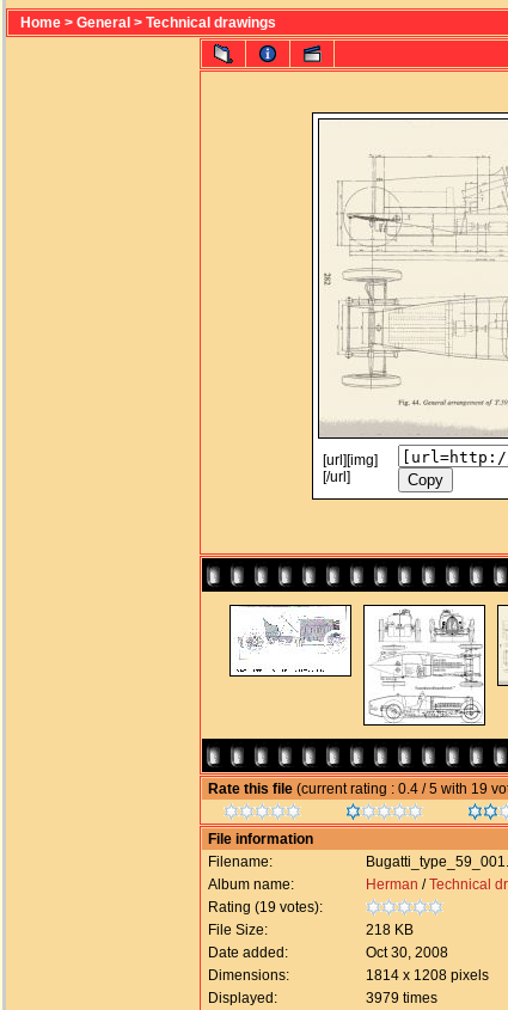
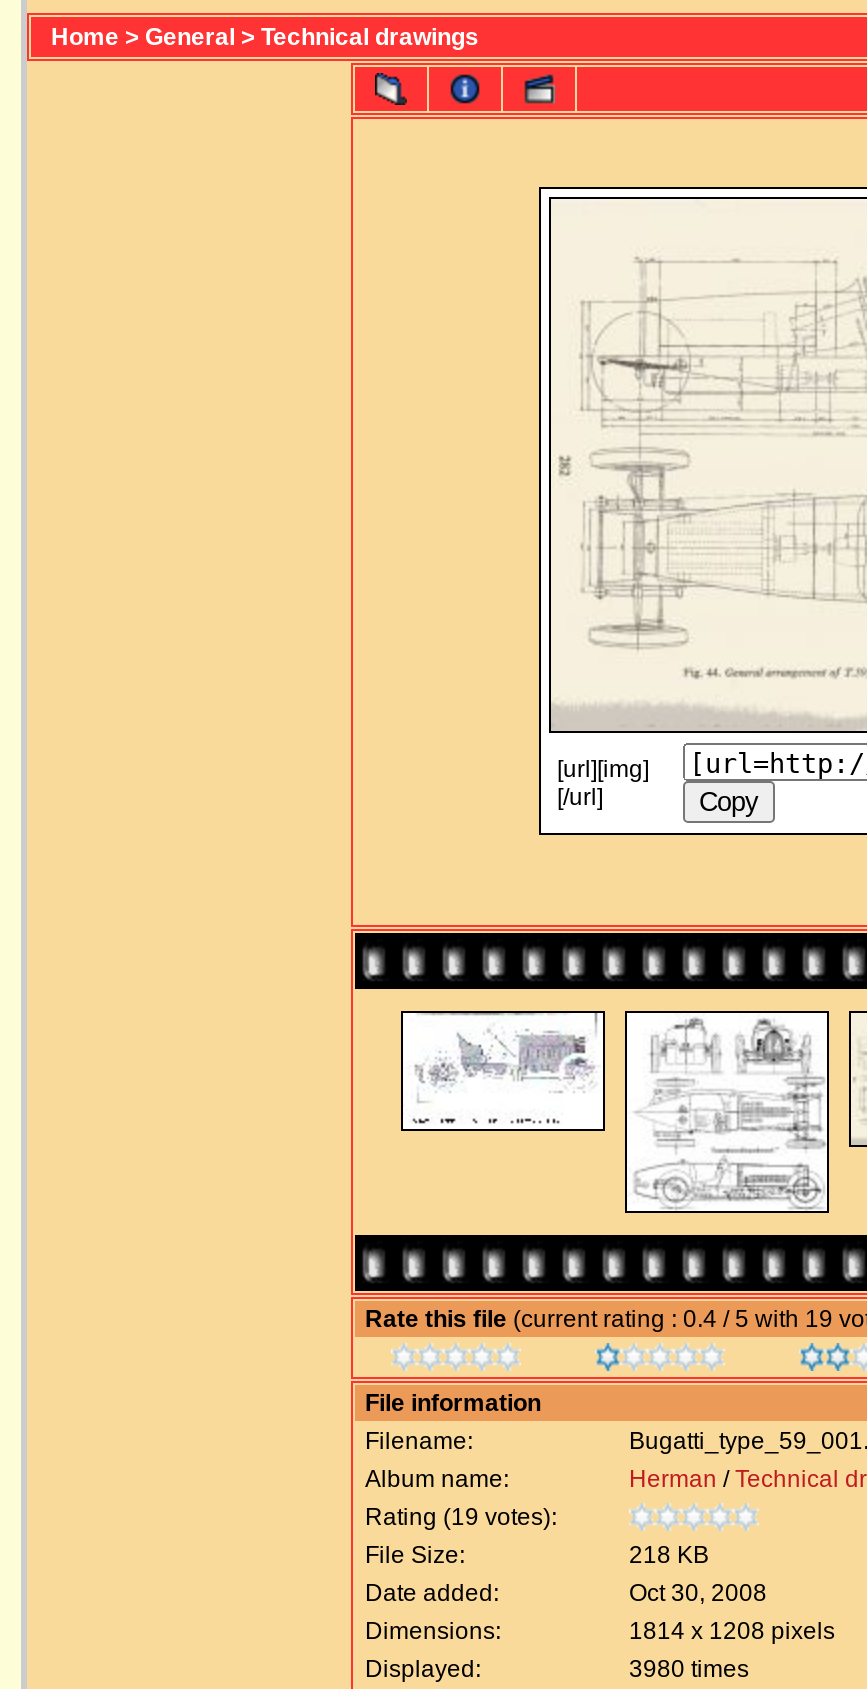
- 3979 times
+ 3980 times
